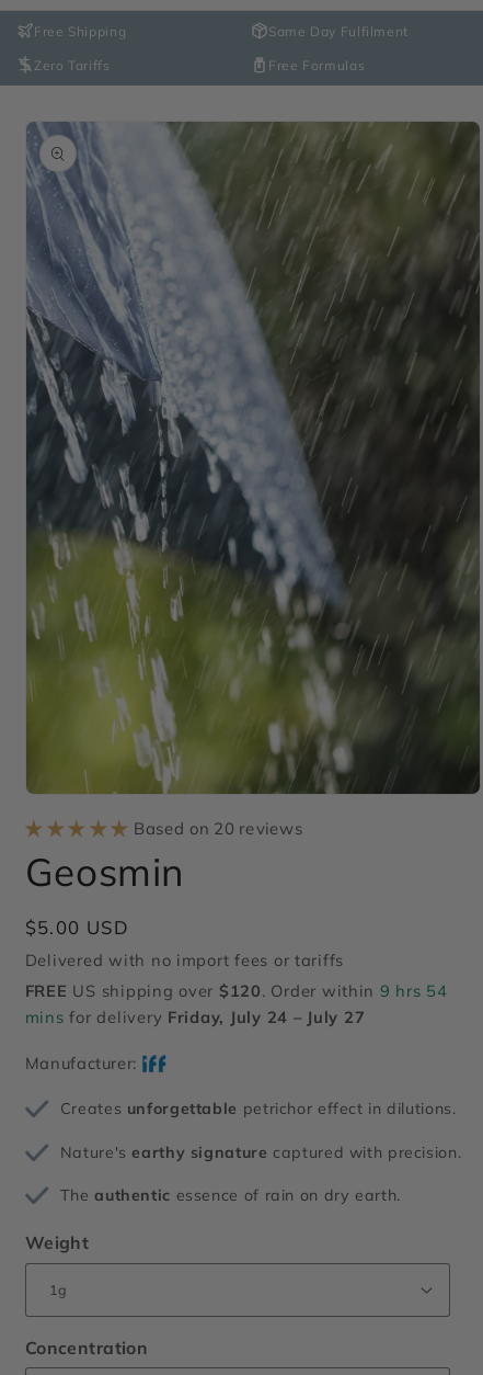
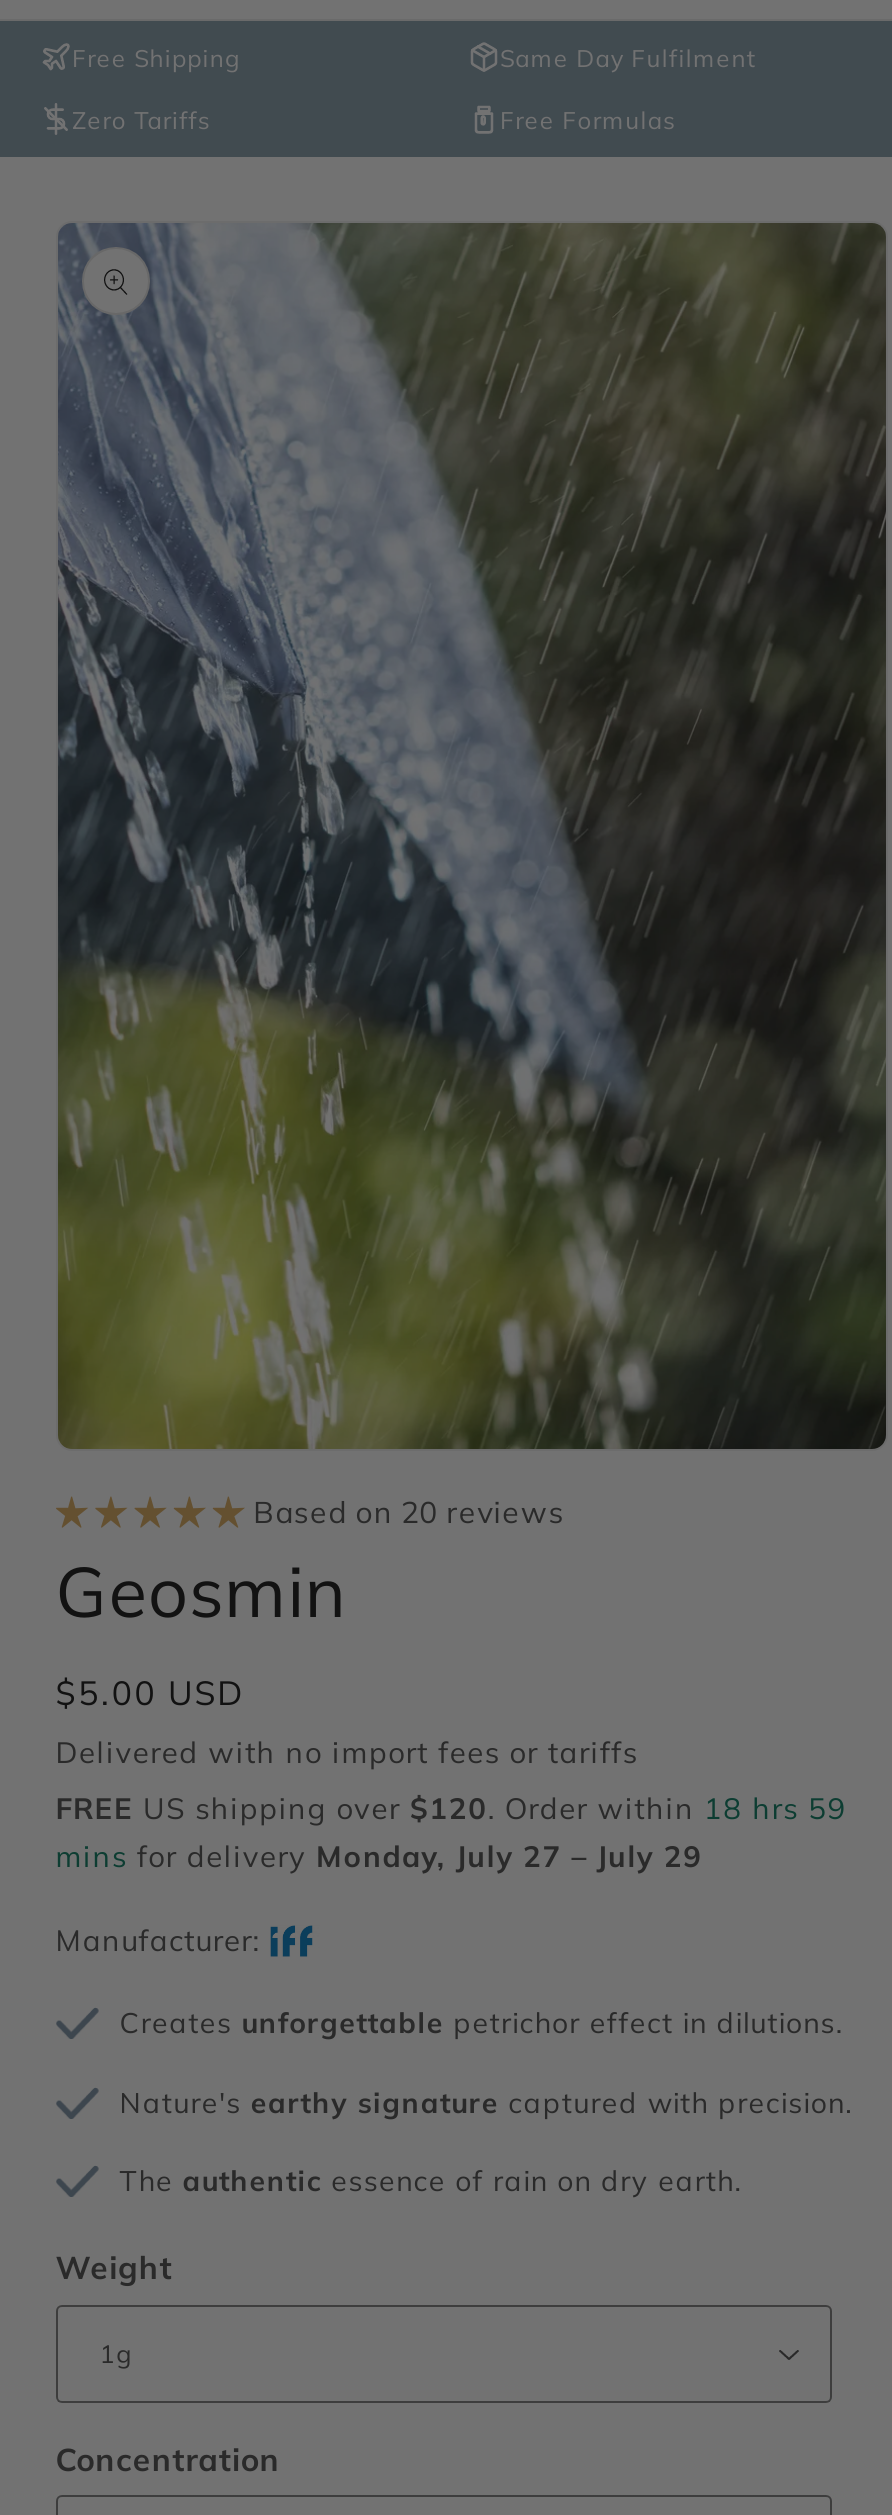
- FREE US shipping over $120. Order within 9 hrs 54
+ FREE US shipping over $120. Order within 18 hrs 59

- mins for delivery Friday, July 24 – July 27
+ mins for delivery Monday, July 27 – July 29
